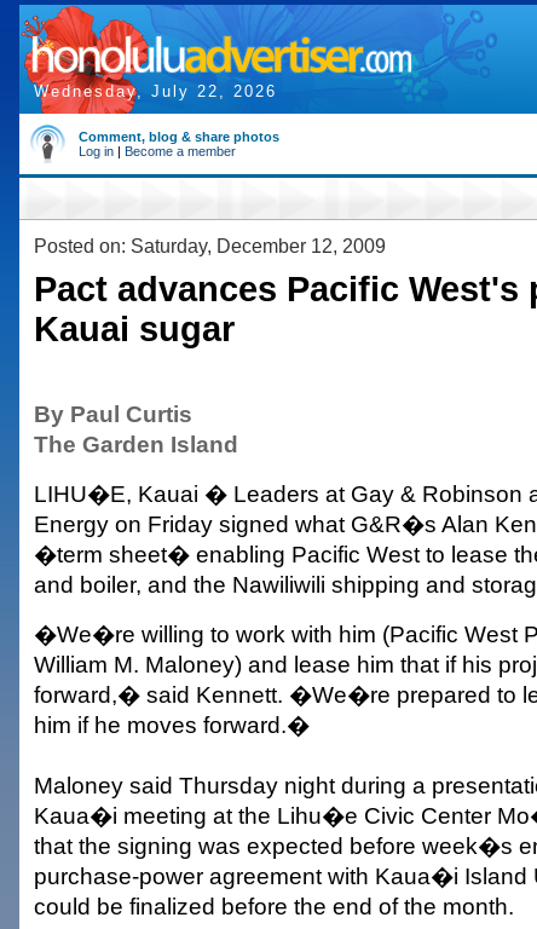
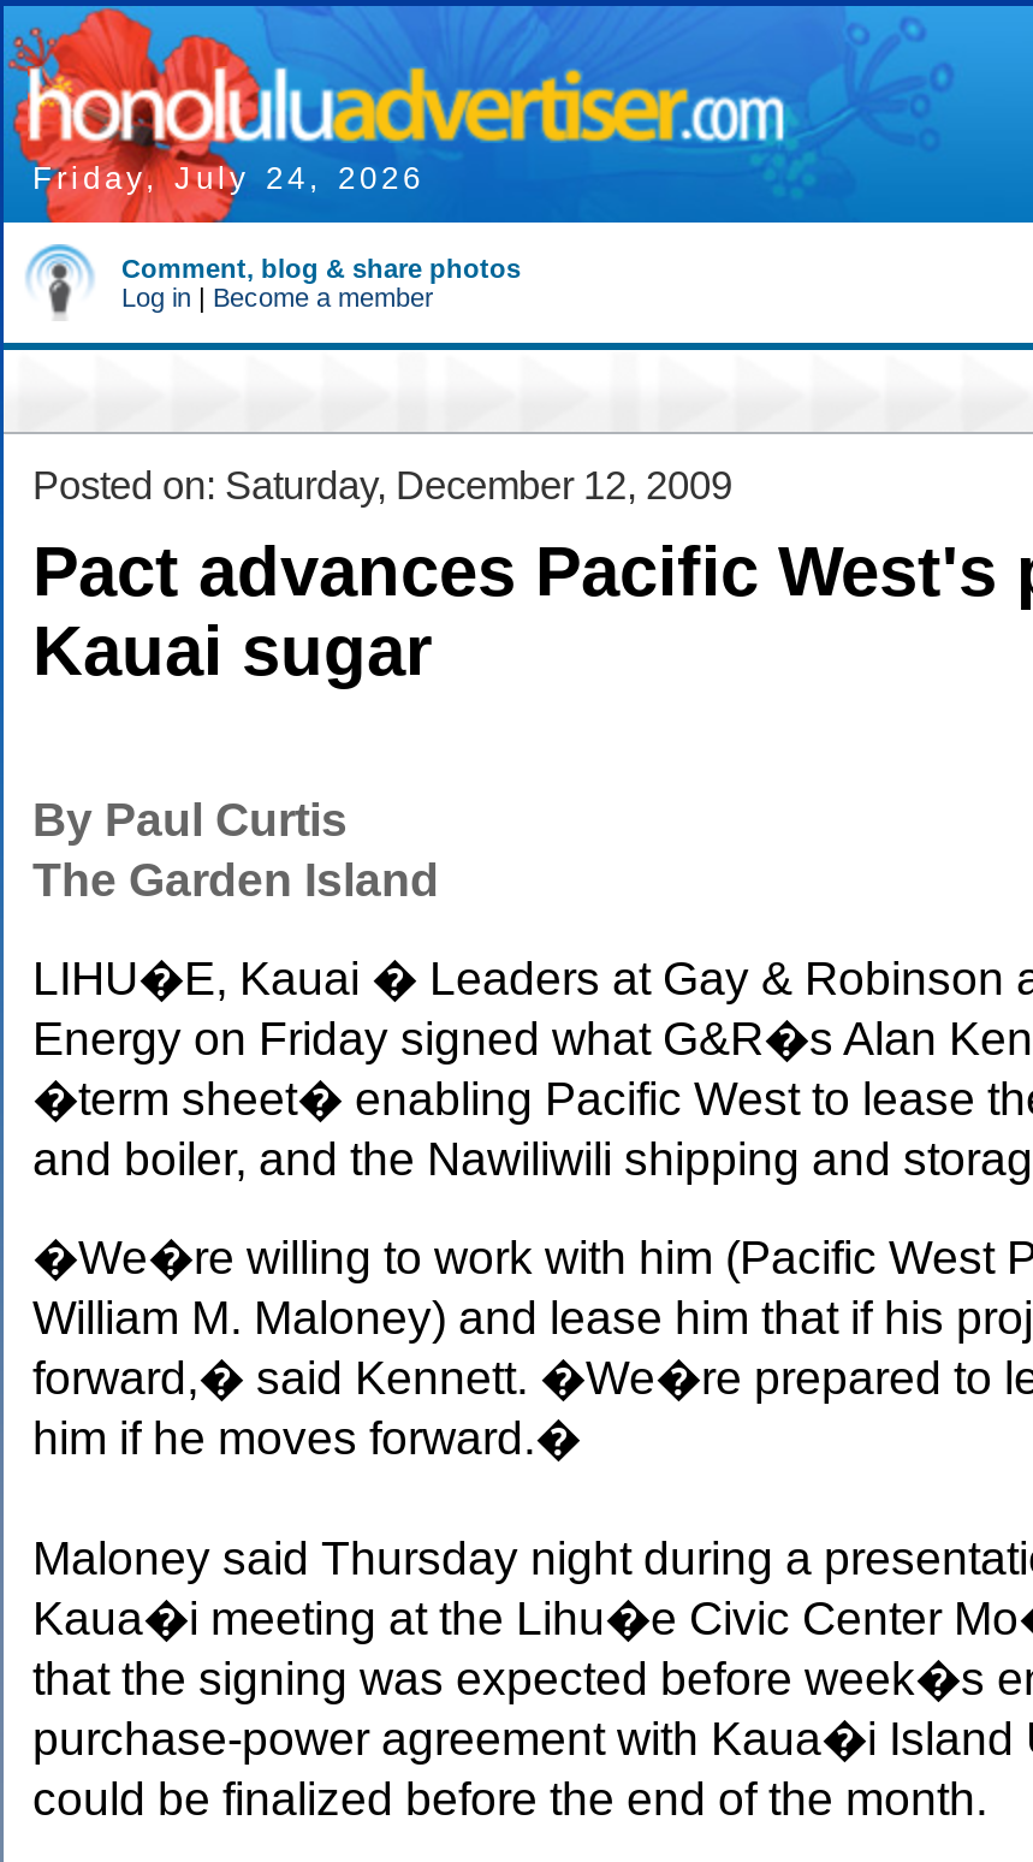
- Wednesday, July 22, 2026
+ Friday, July 24, 2026
